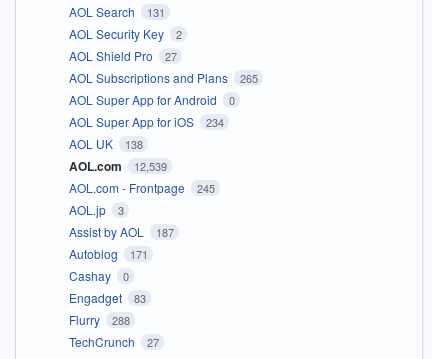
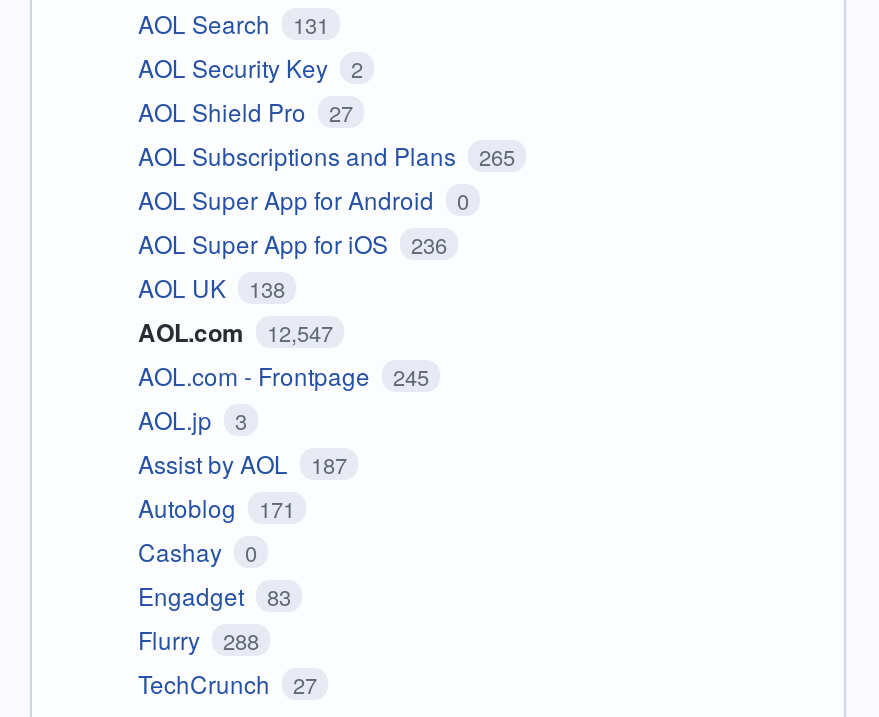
- AOL Super App for iOS 234
+ AOL Super App for iOS 236

- AOL.com 12,539
+ AOL.com 12,547
